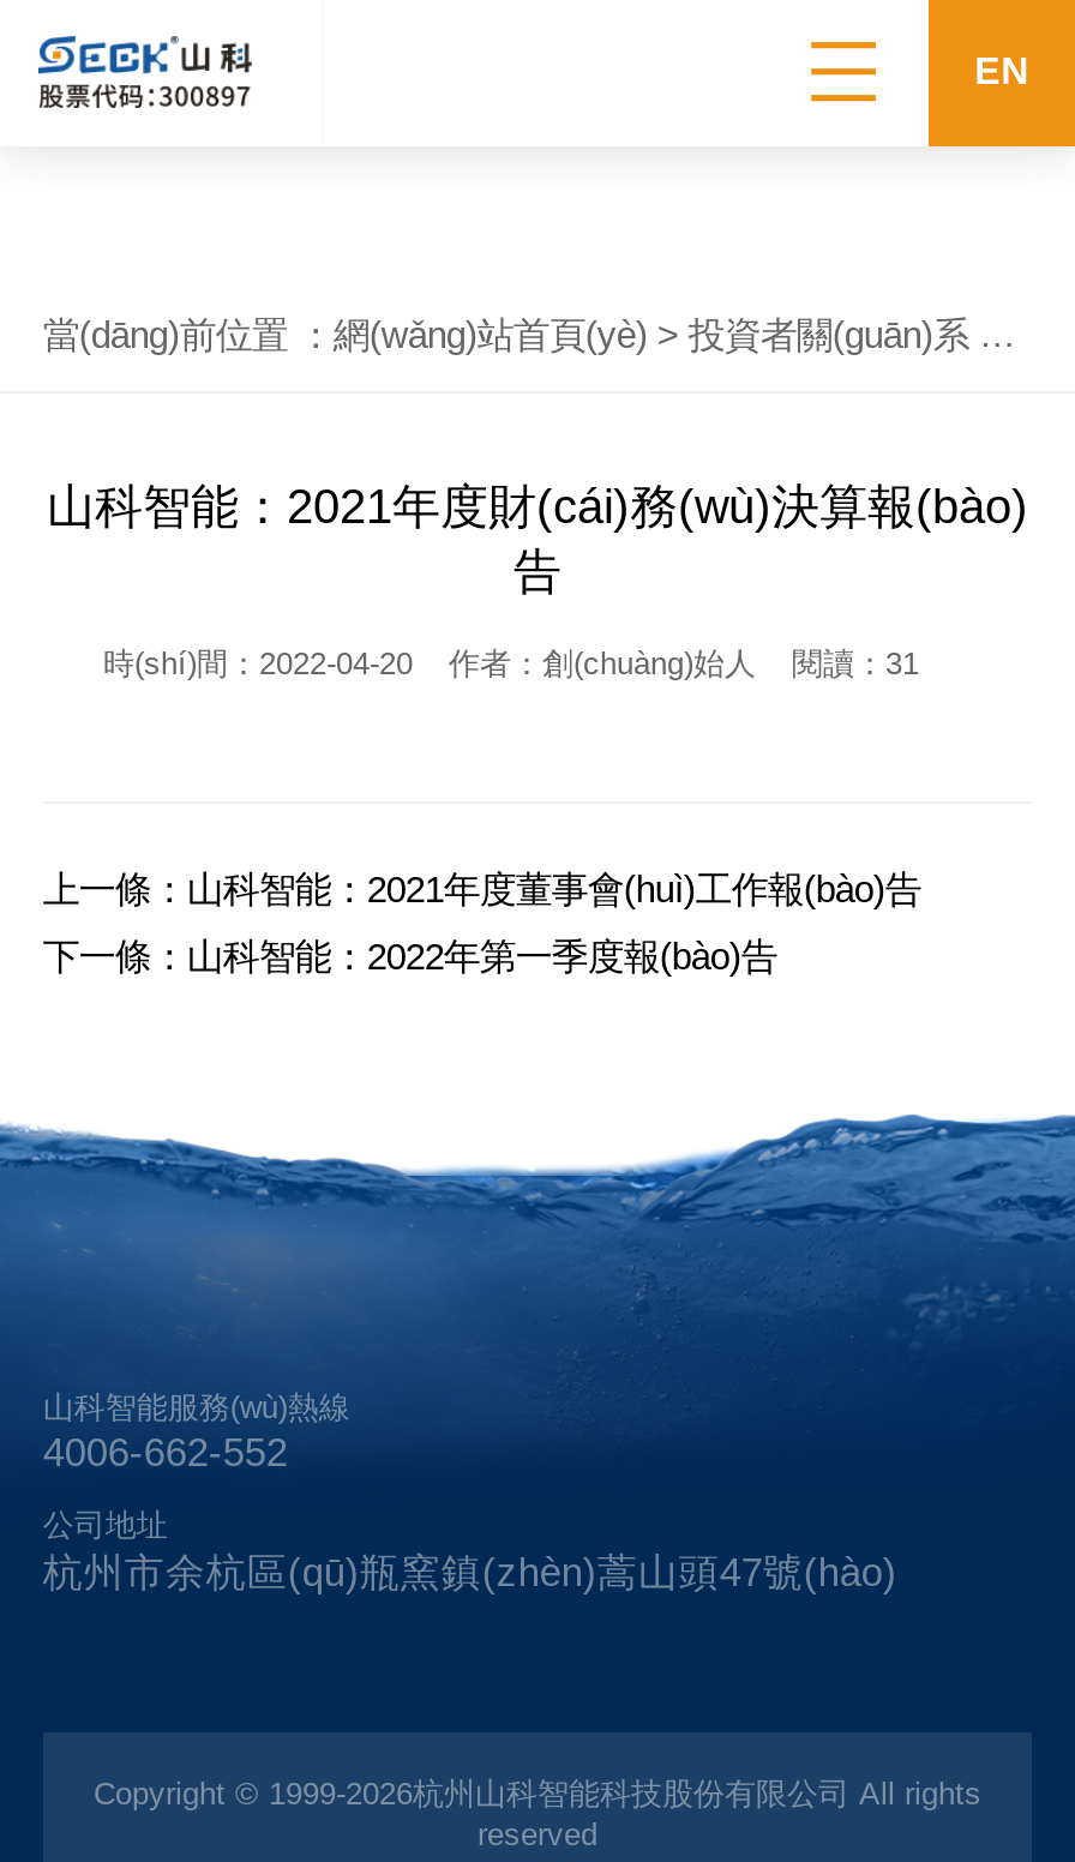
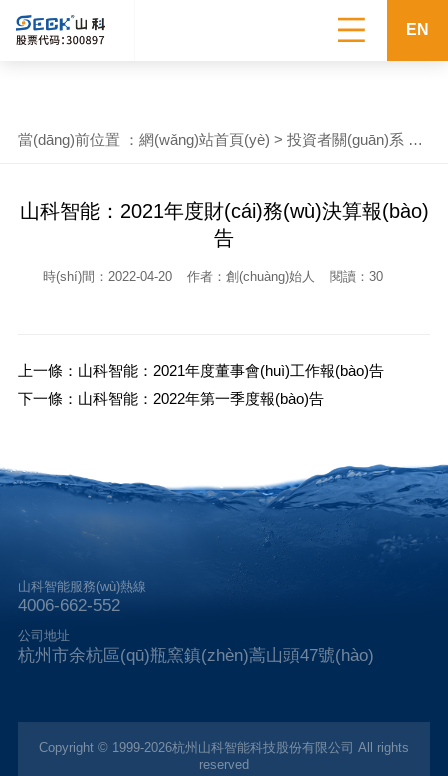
- 時(shí)間：2022-04-20 作者：創(chuàng)始人 閱讀：31
+ 時(shí)間：2022-04-20 作者：創(chuàng)始人 閱讀：30
